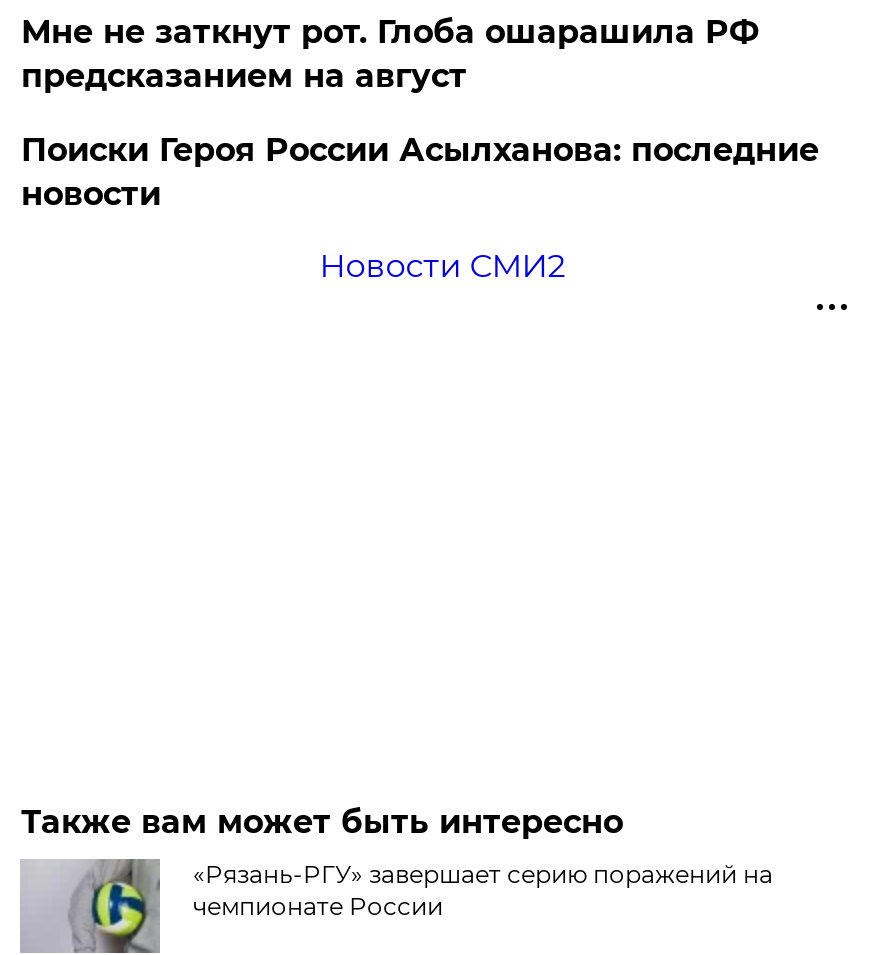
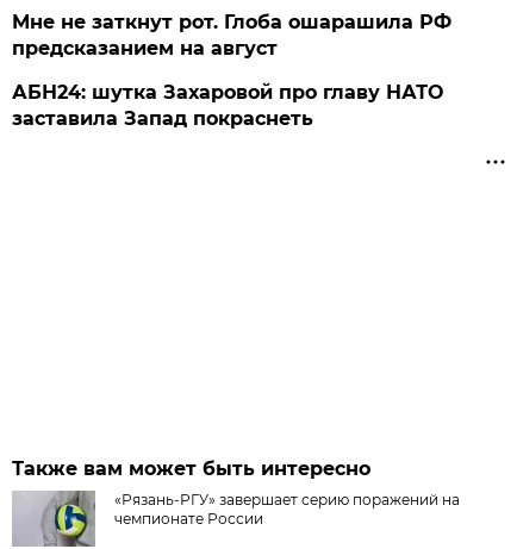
- Поиски Героя России Асылханова: последние
- новости
- Новости СМИ2
+ АБН24: шутка Захаровой про главу НАТО
+ заставила Запад покраснеть
